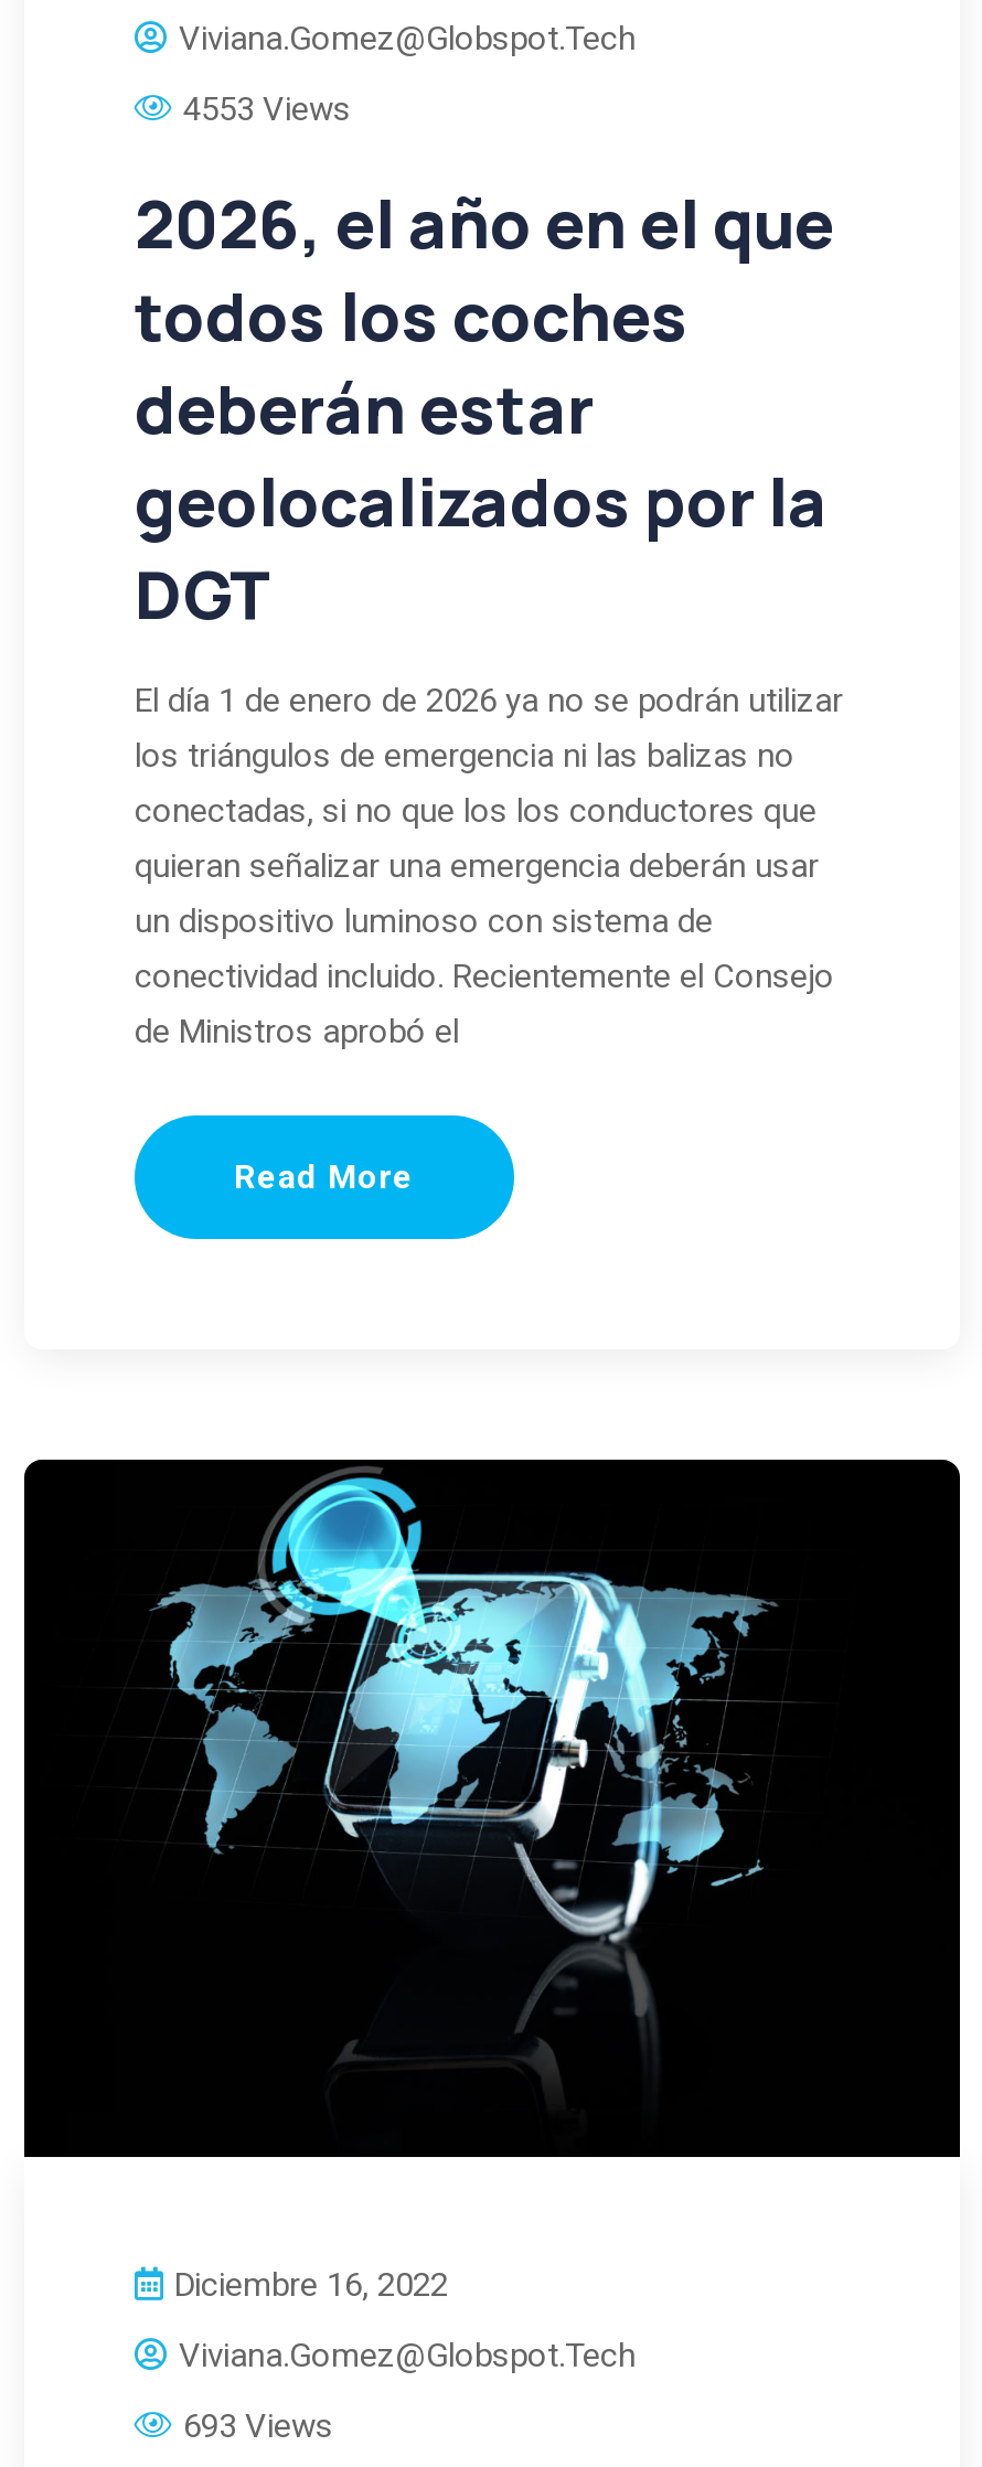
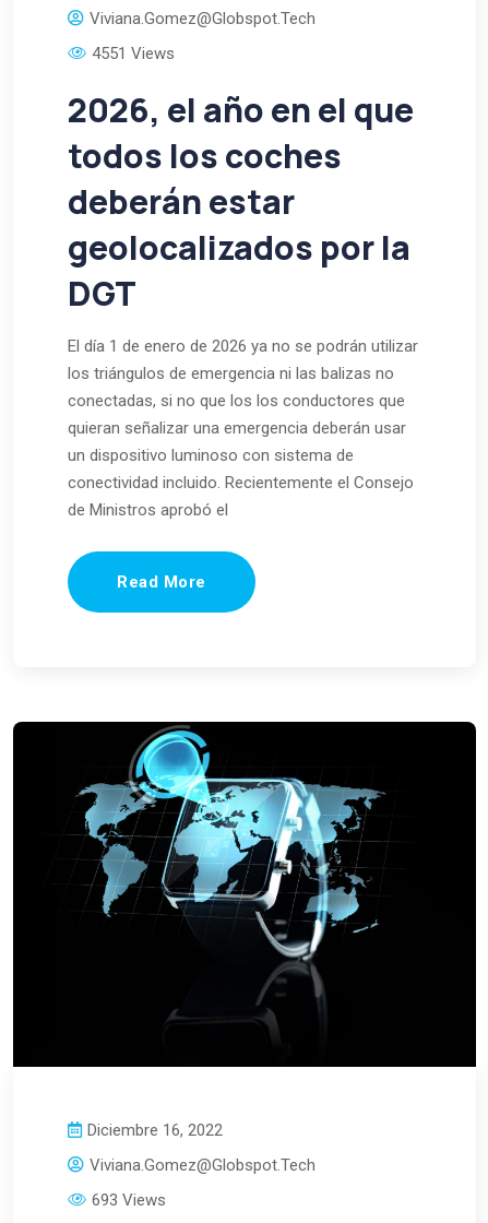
- 4553 Views
+ 4551 Views
